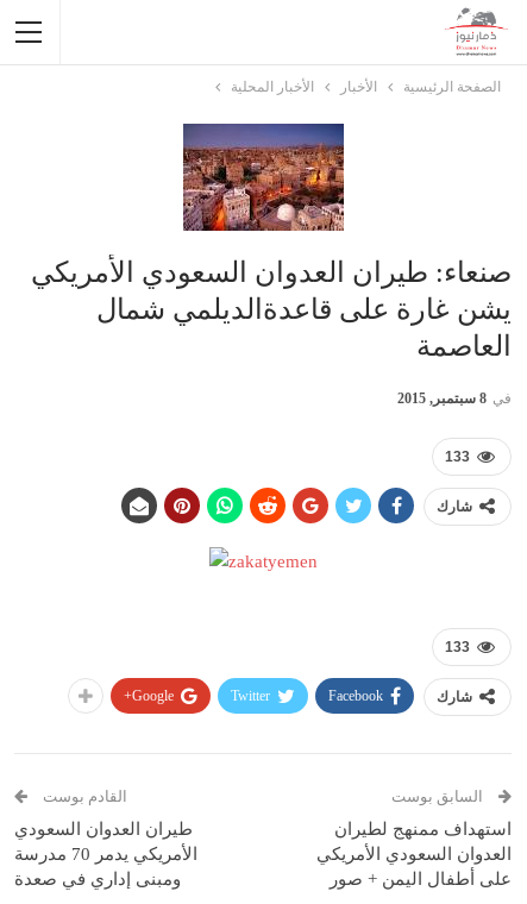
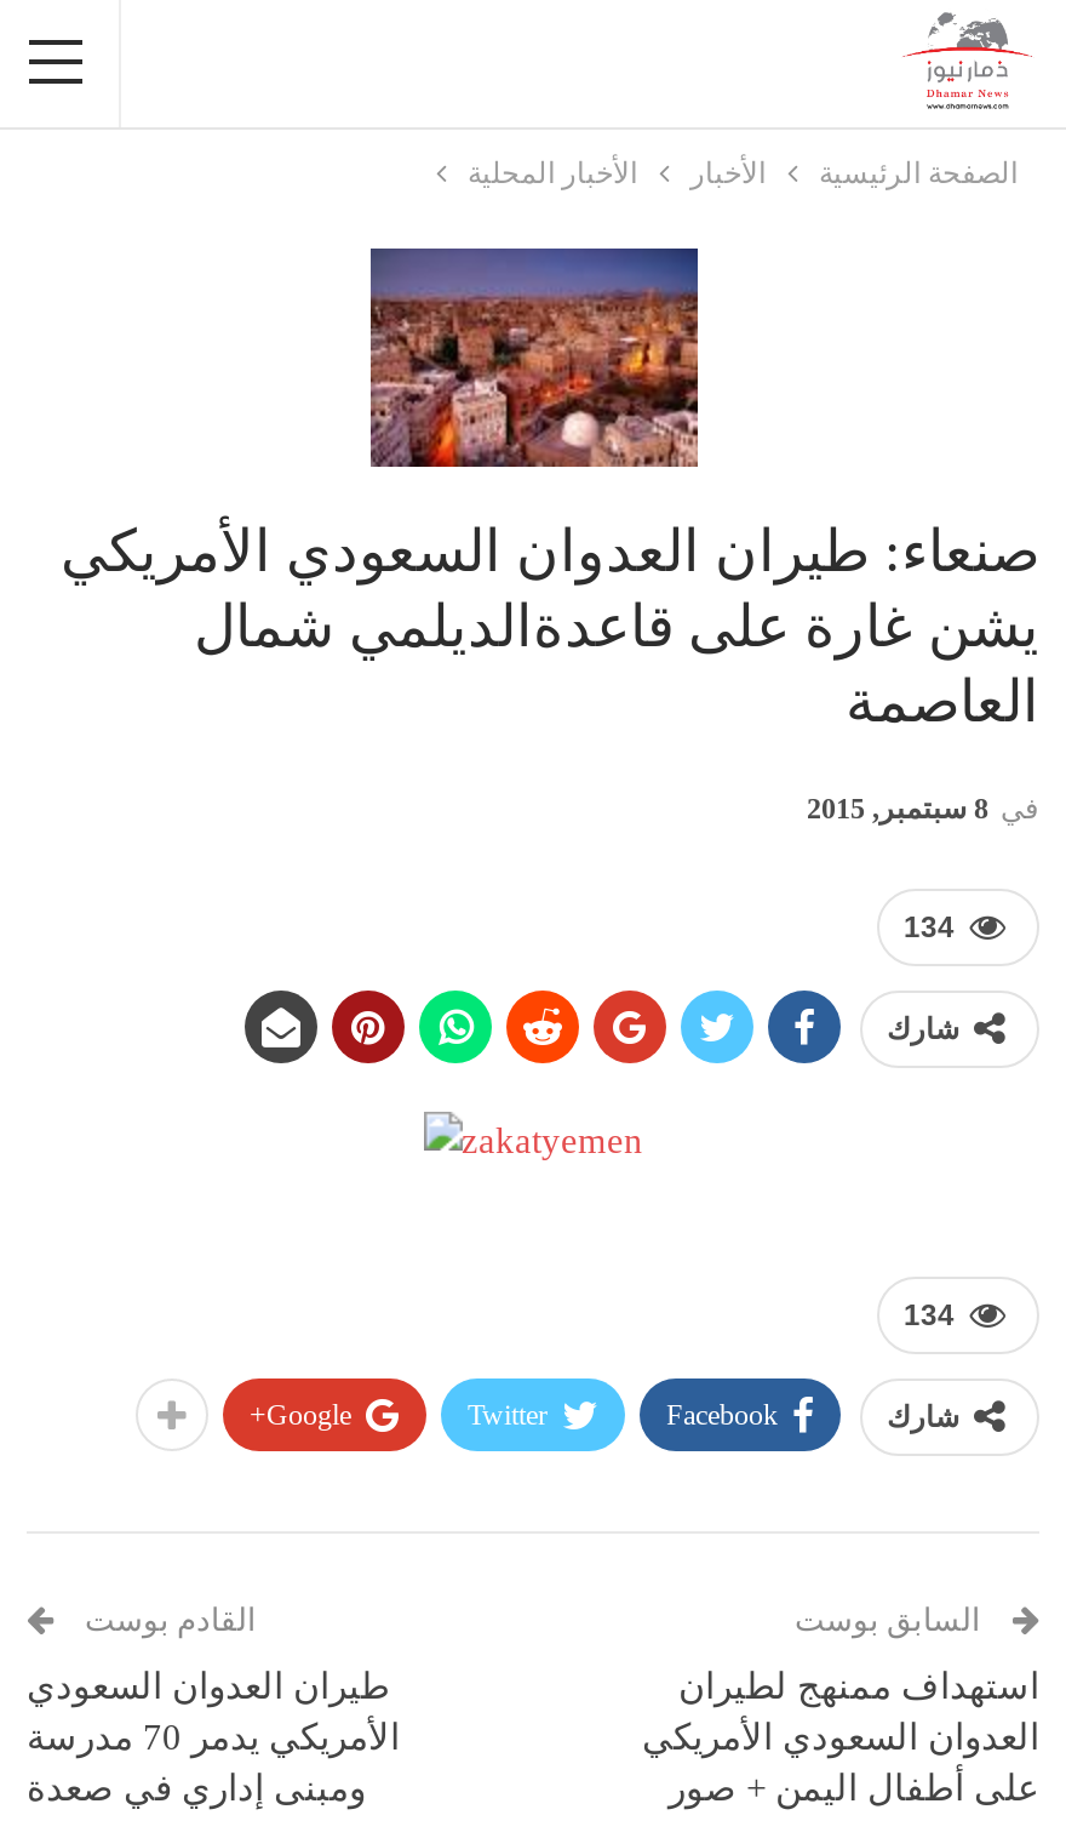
- 133
+ 134

- 133
+ 134
